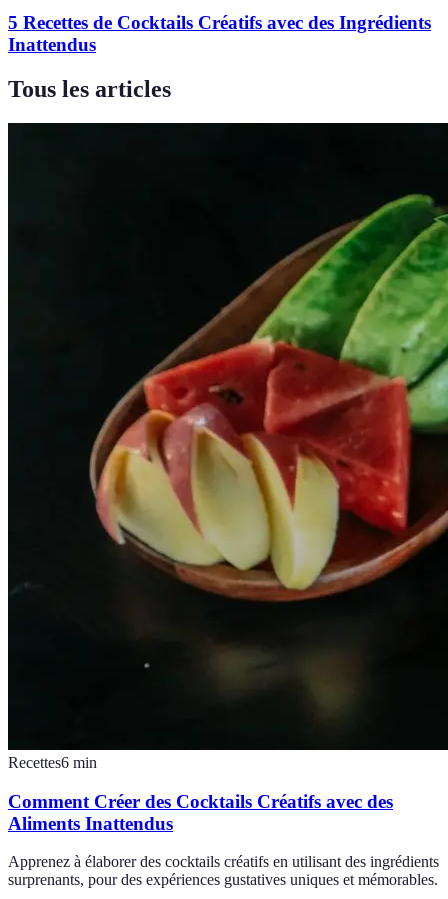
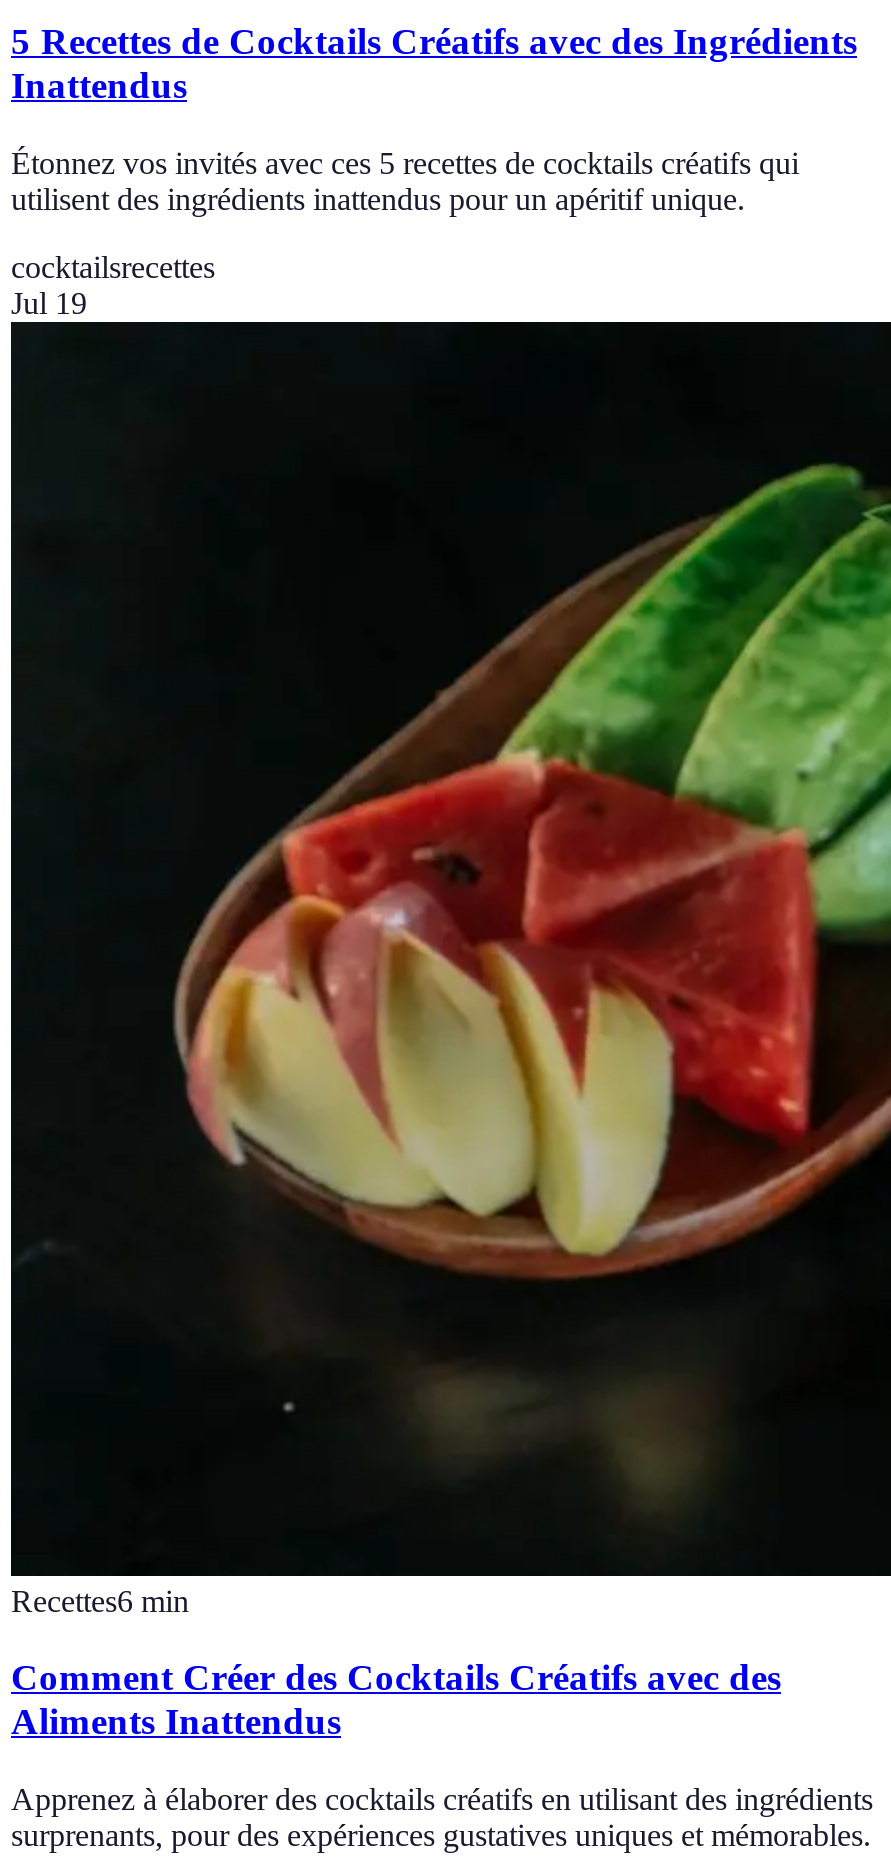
- Tous les articles
+ Étonnez vos invités avec ces 5 recettes de cocktails créatifs qui
+ utilisent des ingrédients inattendus pour un apéritif unique.
+ cocktailsrecettes
+ Jul 19
